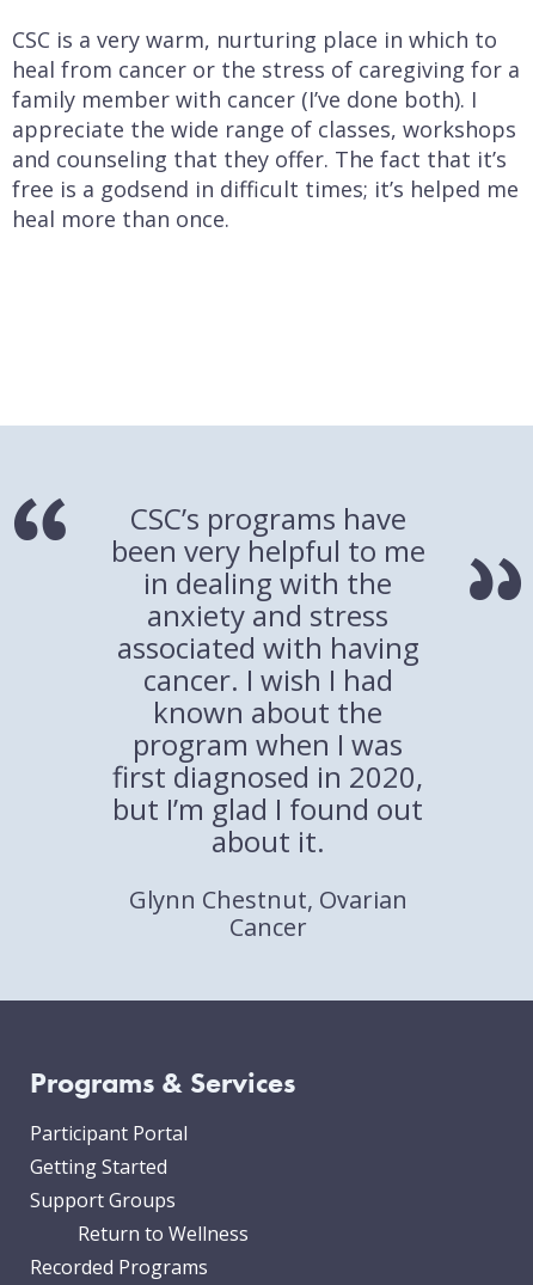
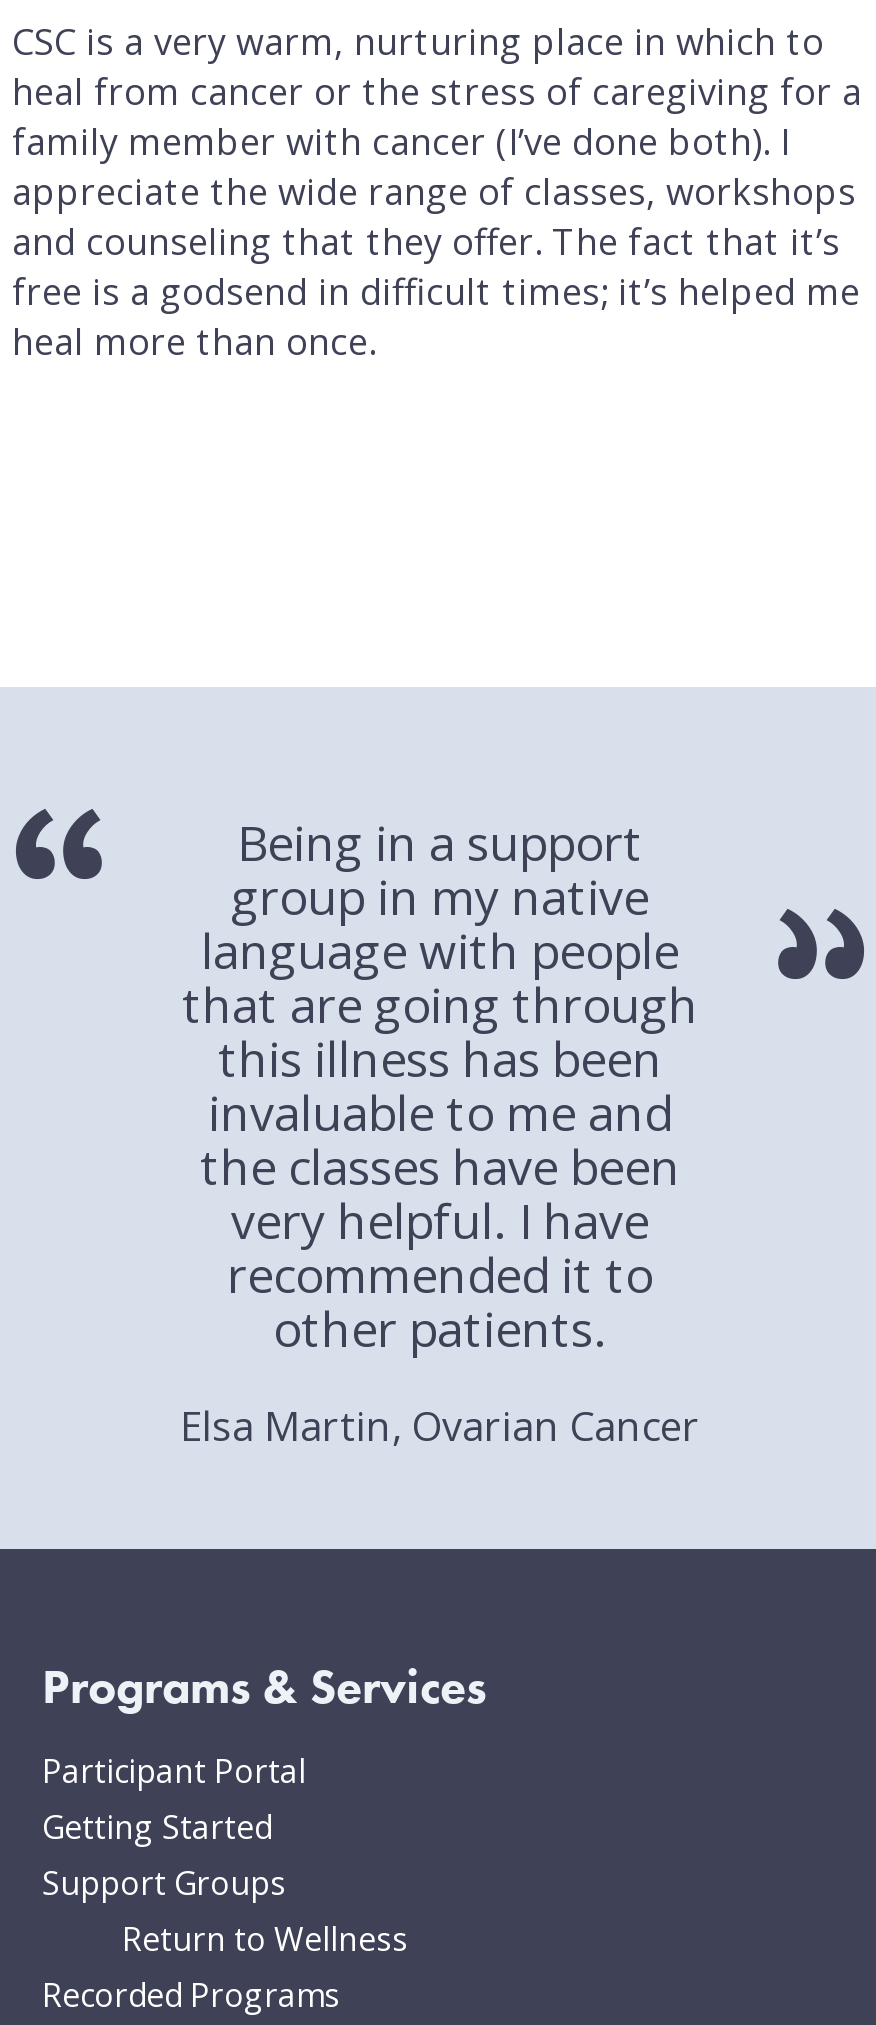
- CSC’s programs have
- been very helpful to me
- in dealing with the
- anxiety and stress
- associated with having
- cancer. I wish I had
- known about the
- program when I was
- first diagnosed in 2020,
- but I’m glad I found out
- about it.
+ Being in a support
+ group in my native
+ language with people
+ that are going through
+ this illness has been
+ invaluable to me and
+ the classes have been
+ very helpful. I have
+ recommended it to
+ other patients.

- Glynn Chestnut, Ovarian
- Cancer
+ Elsa Martin, Ovarian Cancer
